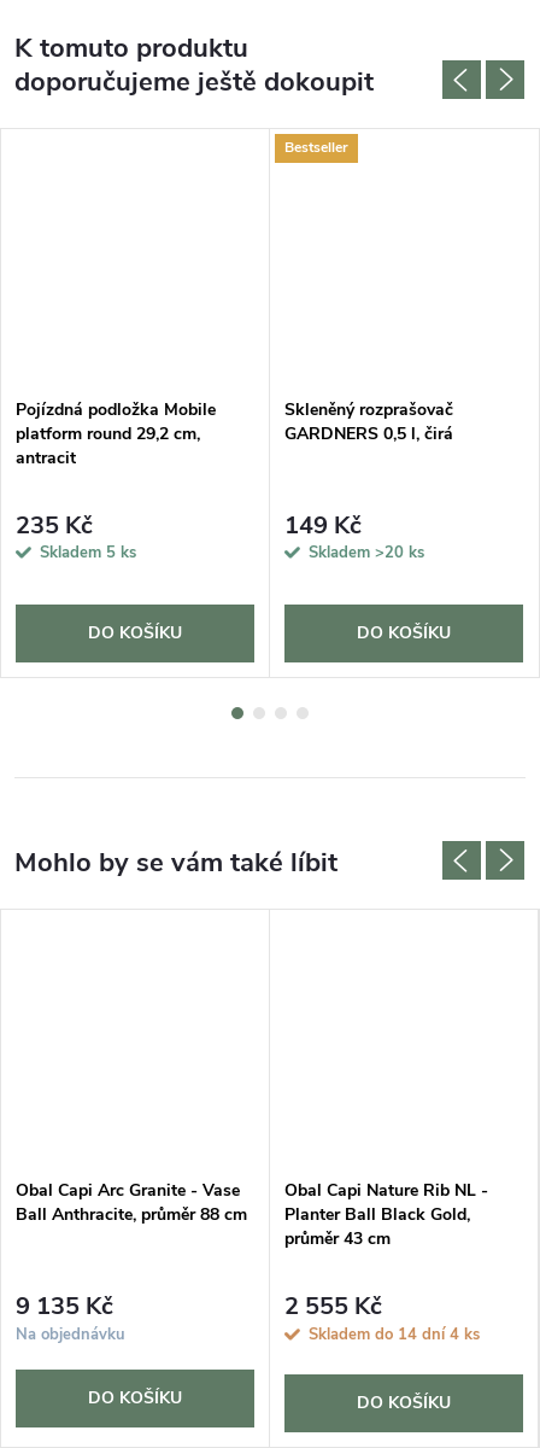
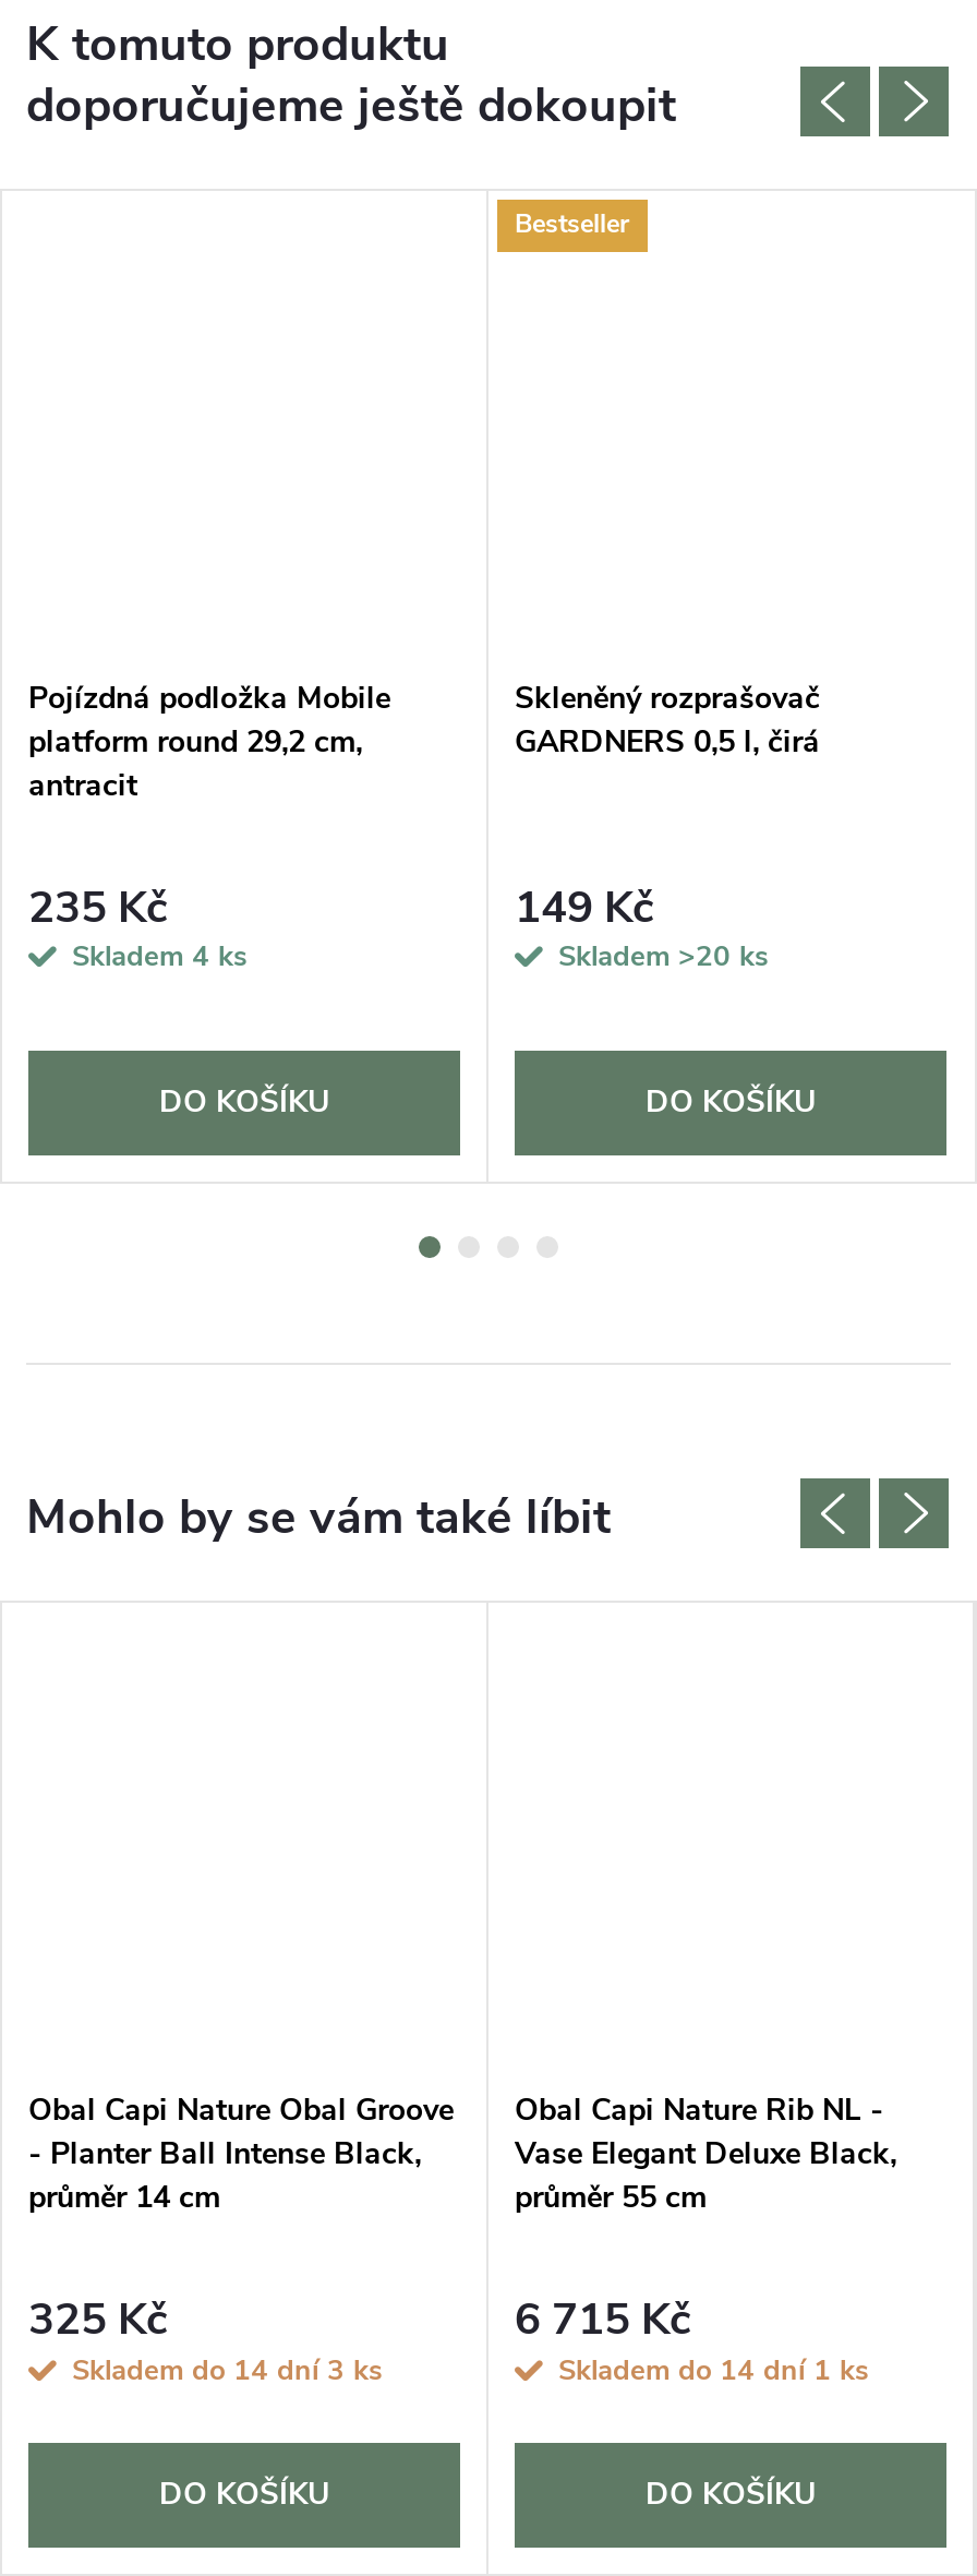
- Skladem 5 ks
+ Skladem 4 ks

- Obal Capi Arc Granite - Vase
- Ball Anthracite, průměr 88 cm
+ Obal Capi Nature Obal Groove
+ - Planter Ball Intense Black,
+ průměr 14 cm

- Planter Ball Black Gold,
- průměr 43 cm
+ Vase Elegant Deluxe Black,
+ průměr 55 cm

- 9 135 Kč
- Na objednávku
+ 325 Kč
+ Skladem do 14 dní 3 ks

- 2 555 Kč
- Skladem do 14 dní 4 ks
+ 6 715 Kč
+ Skladem do 14 dní 1 ks
